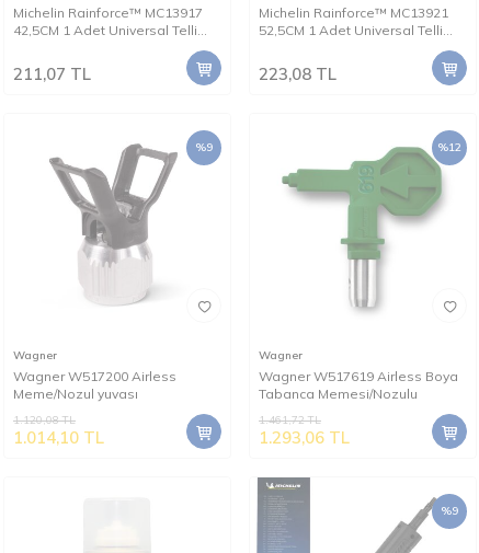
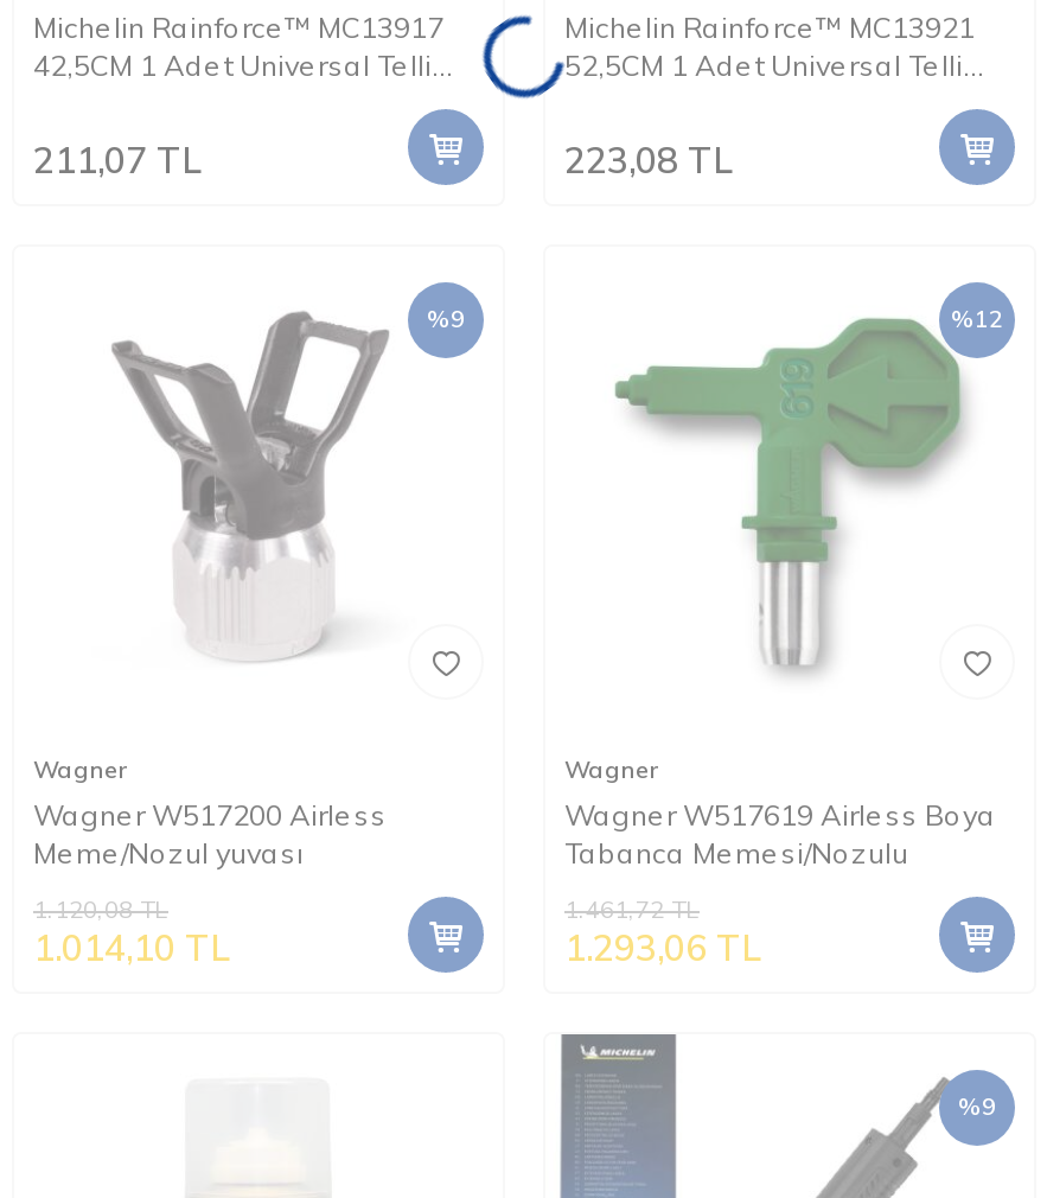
+ [image]
